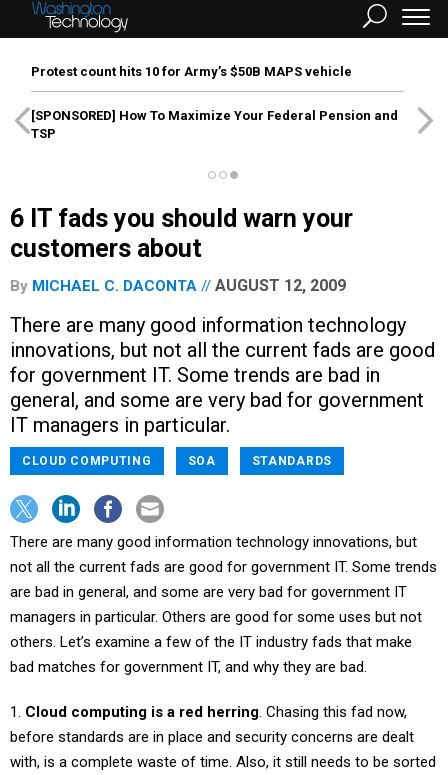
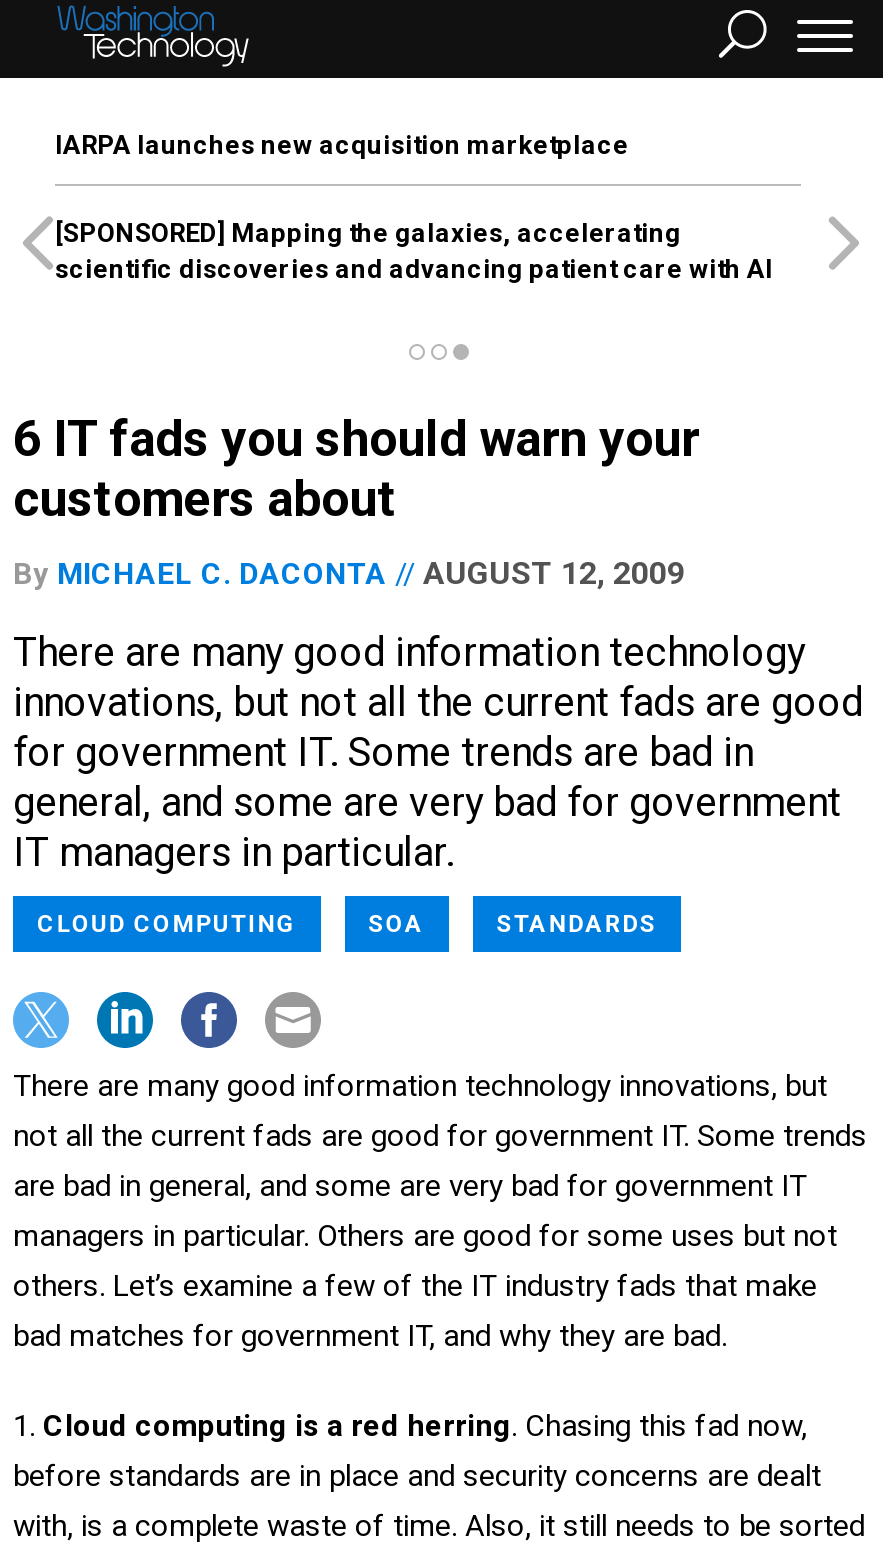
- Protest count hits 10 for Army’s $50B MAPS vehicle
+ IARPA launches new acquisition marketplace

- [SPONSORED] How To Maximize Your Federal Pension and
- TSP
+ [SPONSORED] Mapping the galaxies, accelerating
+ scientific discoveries and advancing patient care with AI
